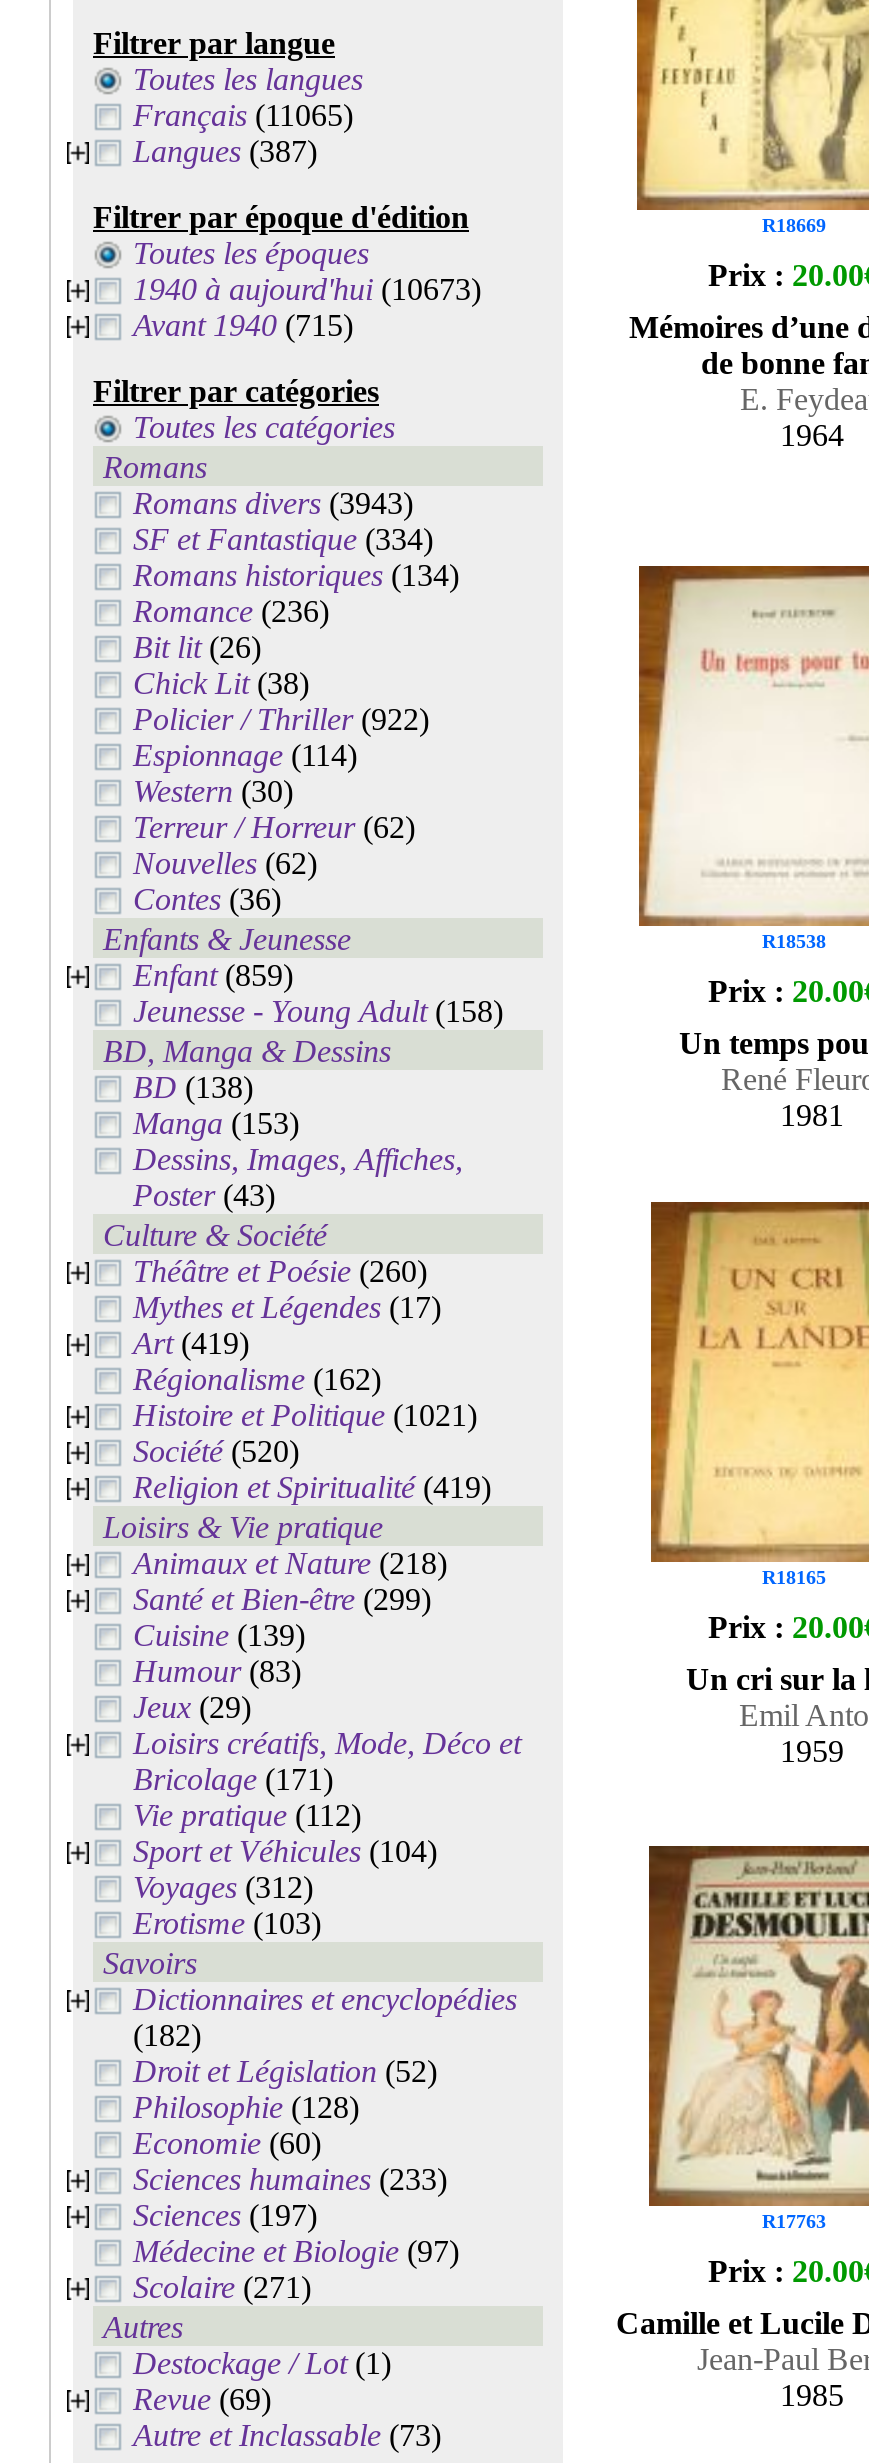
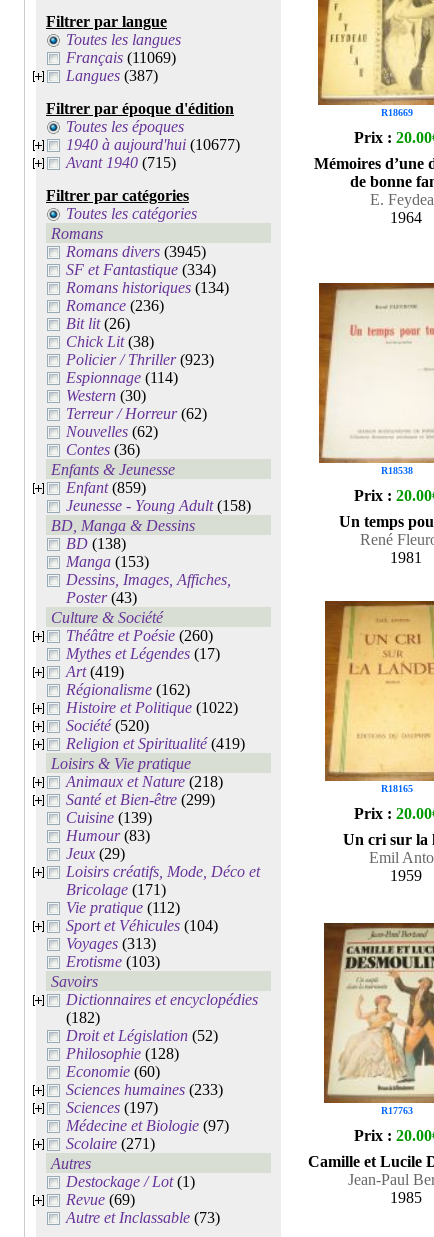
- Français (11065)
+ Français (11069)

- 1940 à aujourd'hui (10673)
+ 1940 à aujourd'hui (10677)

- Romans divers (3943)
+ Romans divers (3945)

- Policier / Thriller (922)
+ Policier / Thriller (923)

- Histoire et Politique (1021)
+ Histoire et Politique (1022)

- Voyages (312)
+ Voyages (313)
